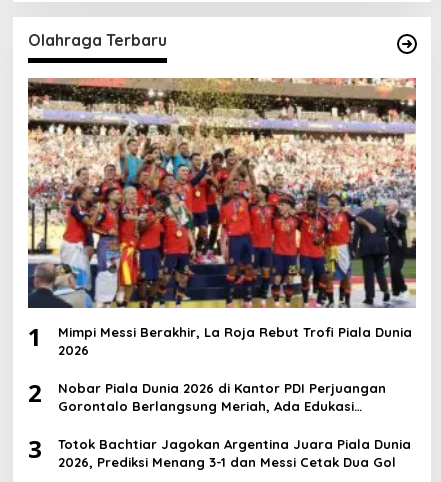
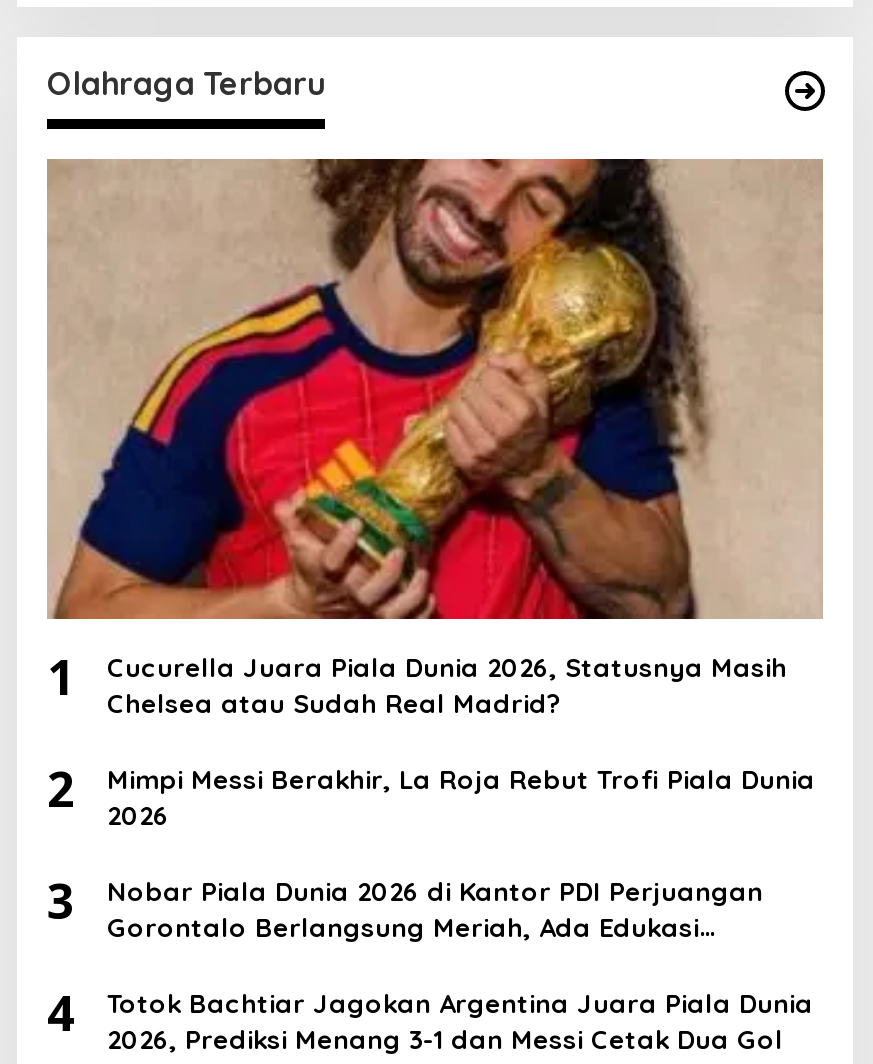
- [image]
+ [image]

+ Cucurella Juara Piala Dunia 2026, Statusnya Masih
+ Chelsea atau Sudah Real Madrid?
+ 2

- 2 Nobar Piala Dunia 2026 di Kantor PDI Perjuangan Gorontalo Berlangsung Meriah, Ada Edukasi
+ 3 Nobar Piala Dunia 2026 di Kantor PDI Perjuangan Gorontalo Berlangsung Meriah, Ada Edukasi

- 3 Totok Bachtiar Jagokan Argentina Juara Piala Dunia 2026, Prediksi Menang 3-1 dan Messi Cetak Dua Gol
+ 4 Totok Bachtiar Jagokan Argentina Juara Piala Dunia 2026, Prediksi Menang 3-1 dan Messi Cetak Dua Gol
